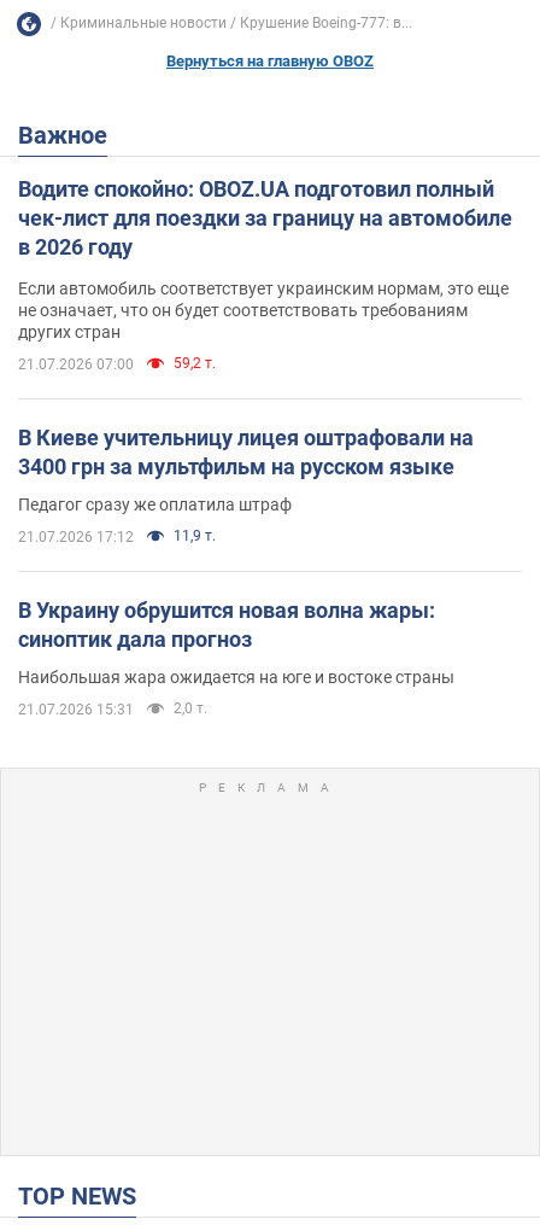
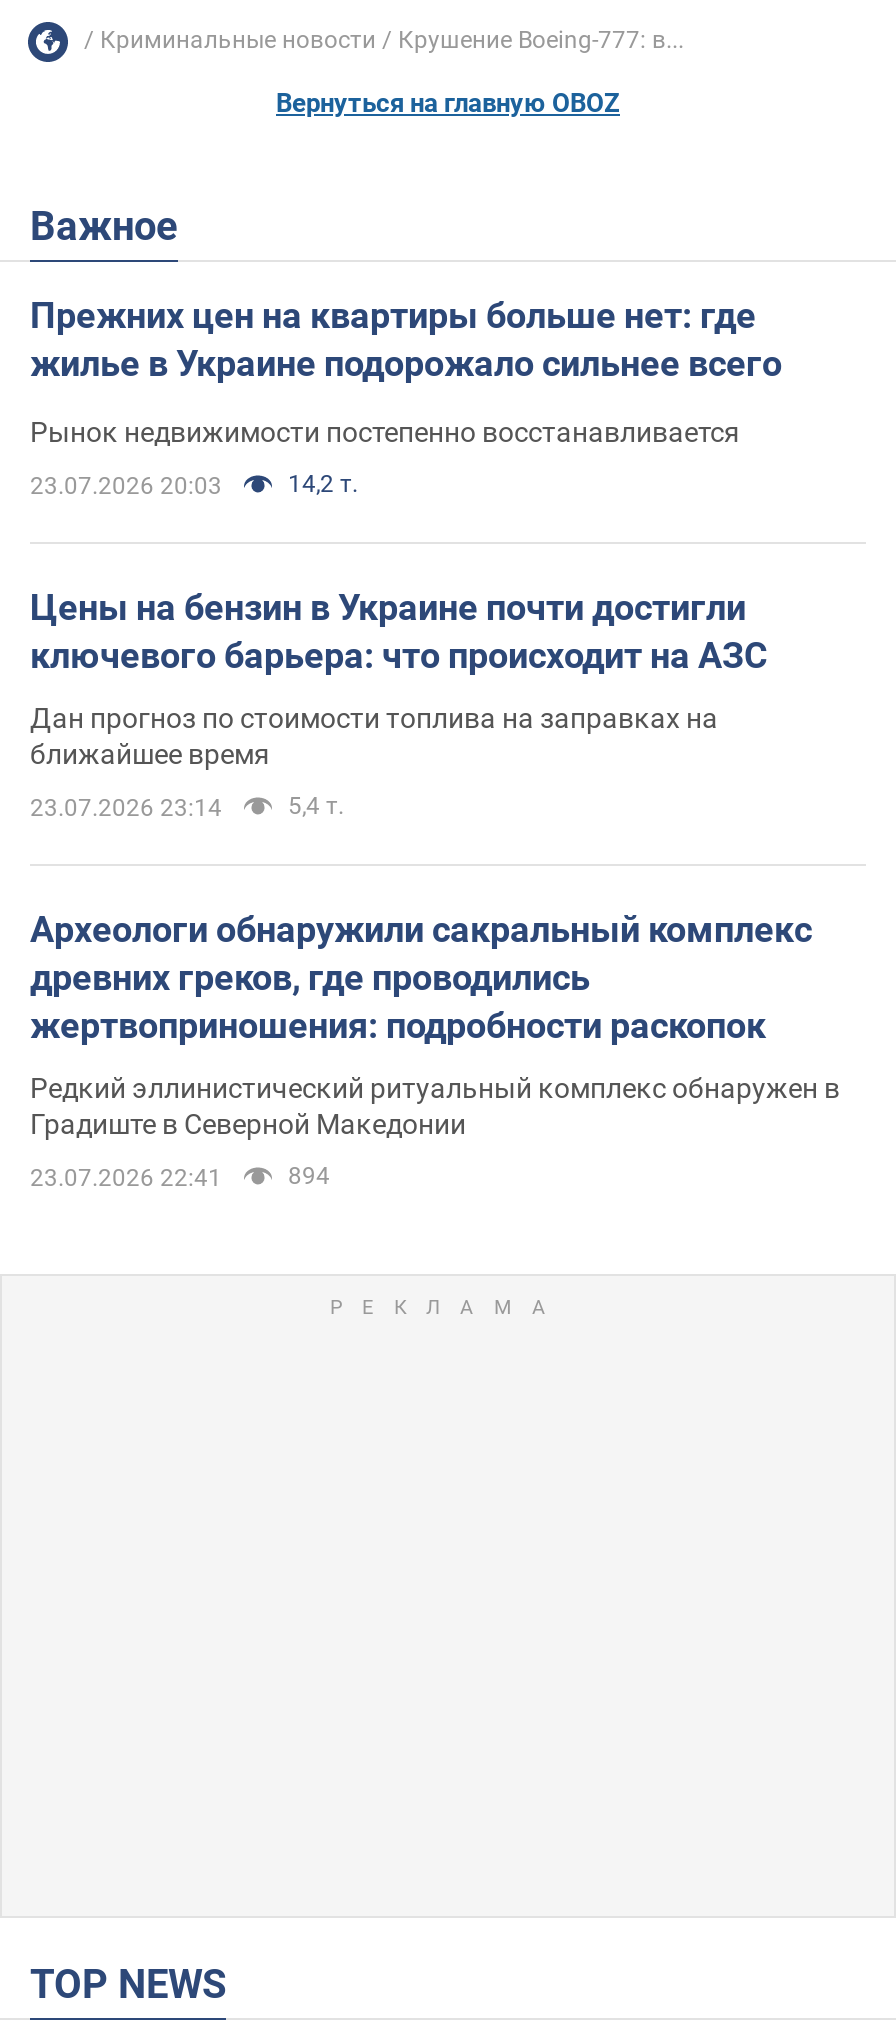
- Водите спокойно: OBOZ.UA подготовил полный
- чек-лист для поездки за границу на автомобиле
- в 2026 году
+ Прежних цен на квартиры больше нет: где
+ жилье в Украине подорожало сильнее всего

- Если автомобиль соответствует украинским нормам, это еще
- не означает, что он будет соответствовать требованиям
- других стран
+ Рынок недвижимости постепенно восстанавливается

- 21.07.2026 07:00
- 59,2 т.
+ 23.07.2026 20:03
+ 14,2 т.

- В Киеве учительницу лицея оштрафовали на
- 3400 грн за мультфильм на русском языке
+ Цены на бензин в Украине почти достигли
+ ключевого барьера: что происходит на АЗС

- Педагог сразу же оплатила штраф
+ Дан прогноз по стоимости топлива на заправках на
+ ближайшее время

- 21.07.2026 17:12
- 11,9 т.
+ 23.07.2026 23:14
+ 5,4 т.

- В Украину обрушится новая волна жары:
- синоптик дала прогноз
+ Археологи обнаружили сакральный комплекс
+ древних греков, где проводились
+ жертвоприношения: подробности раскопок

- Наибольшая жара ожидается на юге и востоке страны
+ Редкий эллинистический ритуальный комплекс обнаружен в
+ Градиште в Северной Македонии

- 21.07.2026 15:31
- 2,0 т.
+ 23.07.2026 22:41
+ 894
